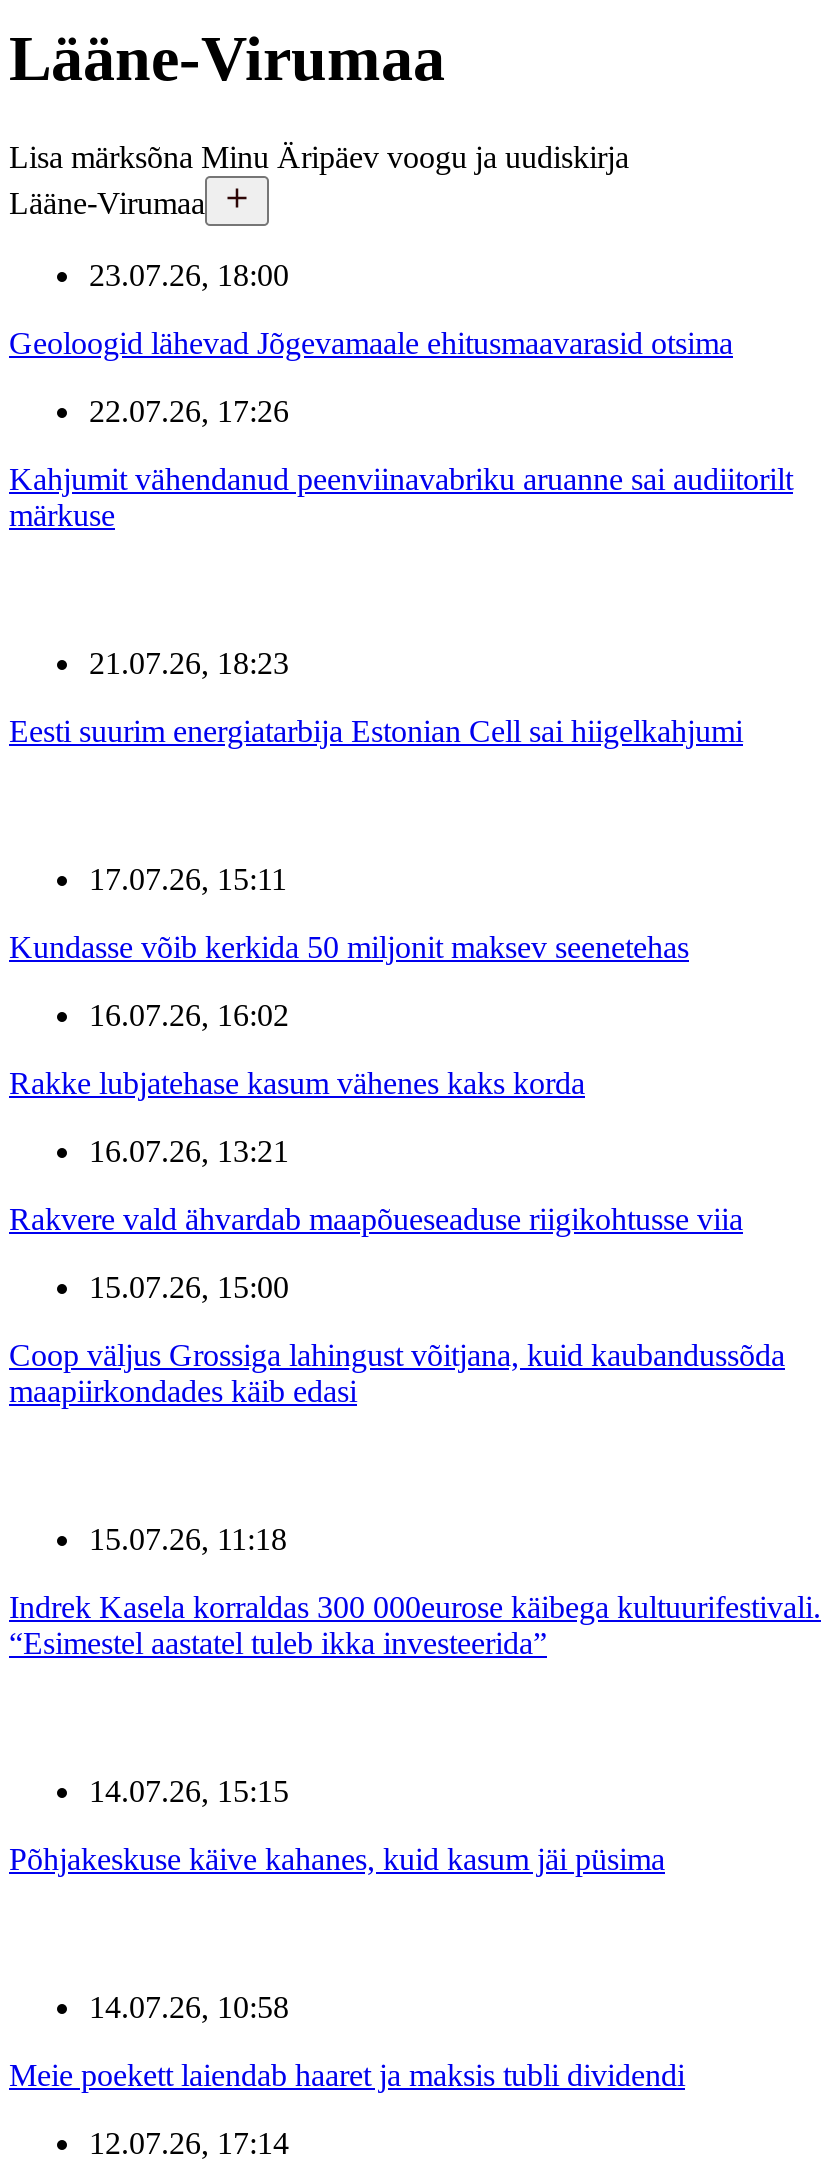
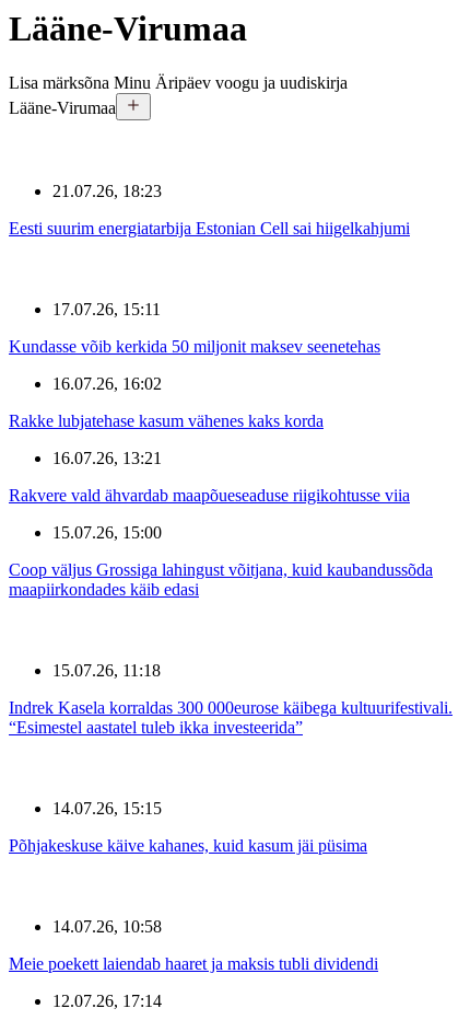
- 23.07.26, 18:00
- Geoloogid lähevad Jõgevamaale ehitusmaavarasid otsima
- 22.07.26, 17:26
- Kahjumit vähendanud peenviinavabriku aruanne sai audiitorilt
- märkuse
